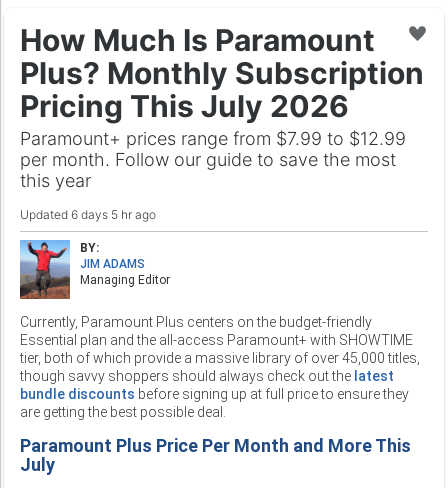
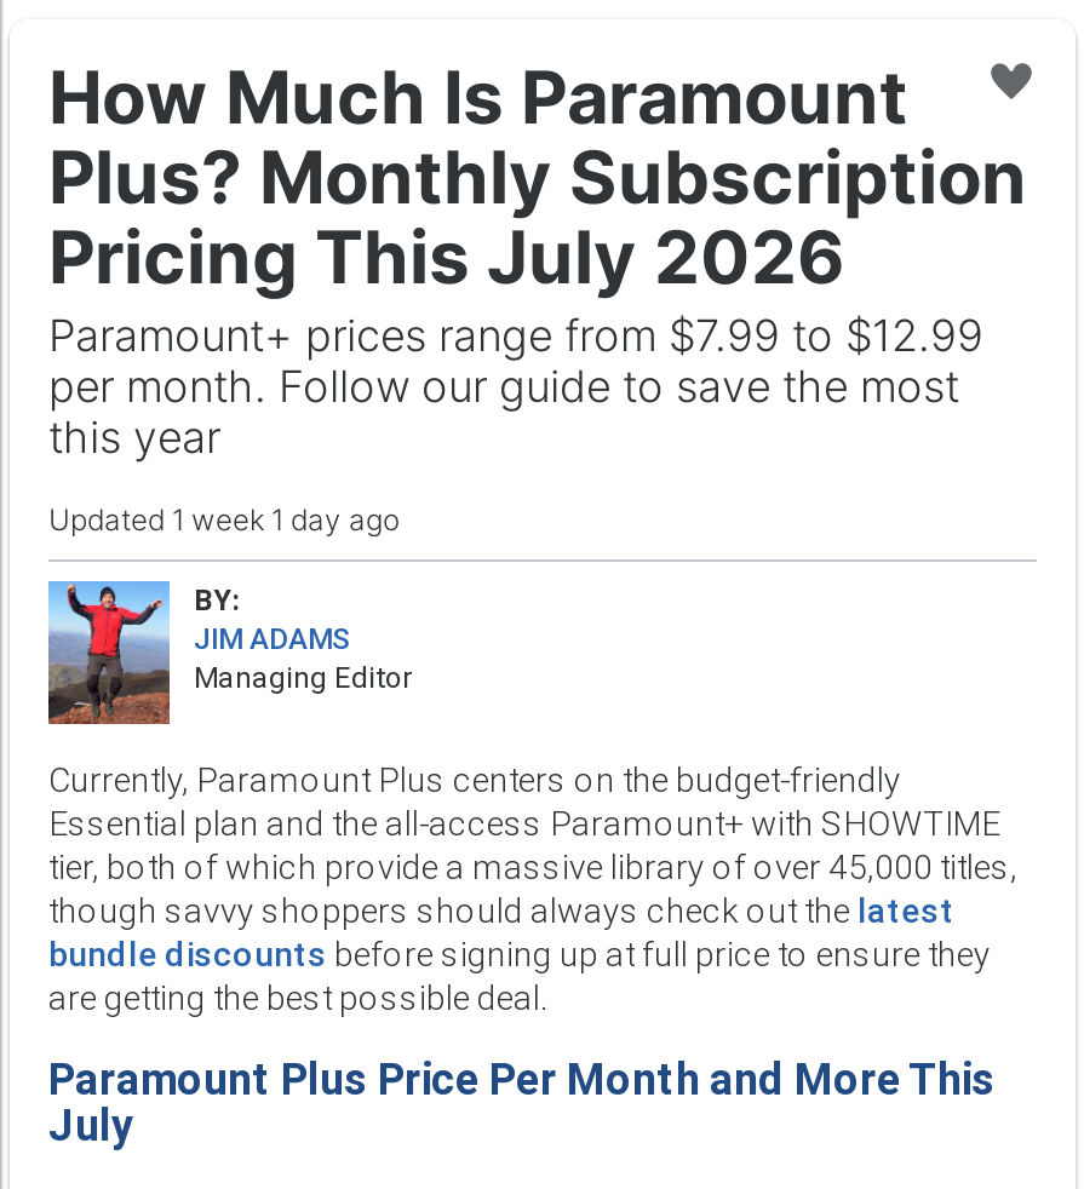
- Updated 6 days 5 hr ago
+ Updated 1 week 1 day ago
